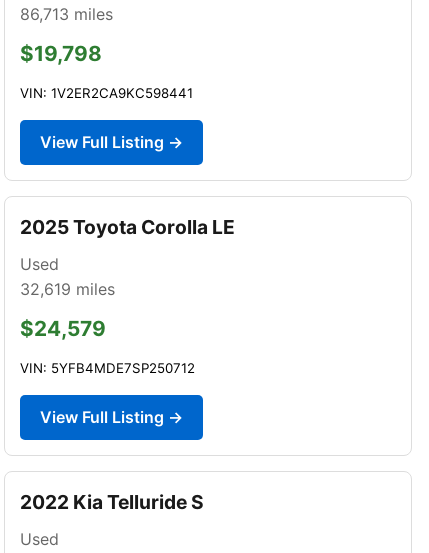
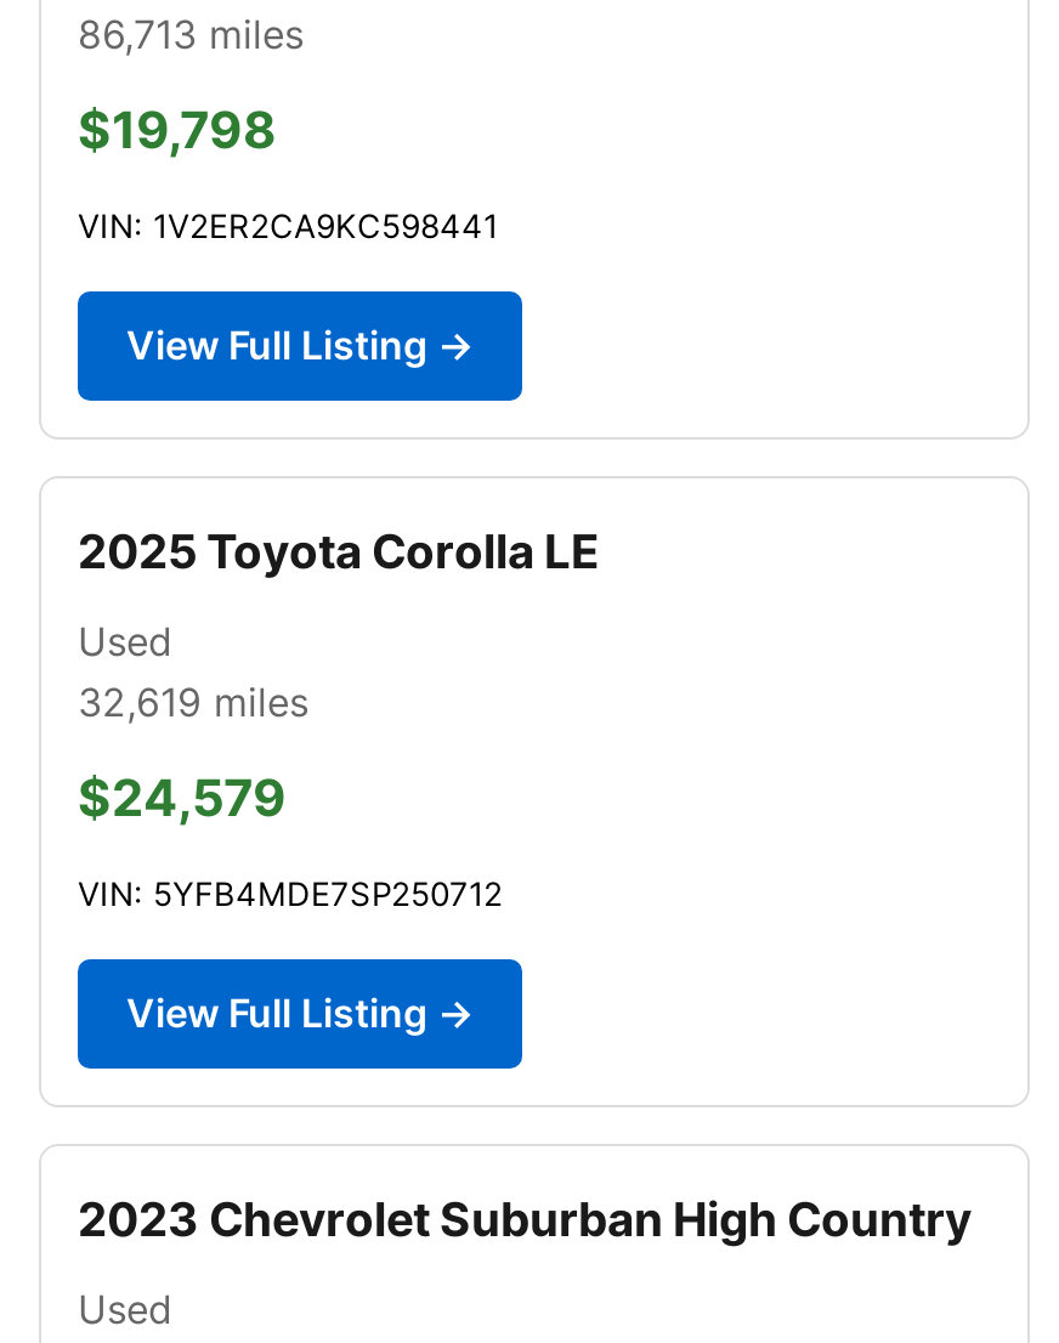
- 2022 Kia Telluride S
+ 2023 Chevrolet Suburban High Country
